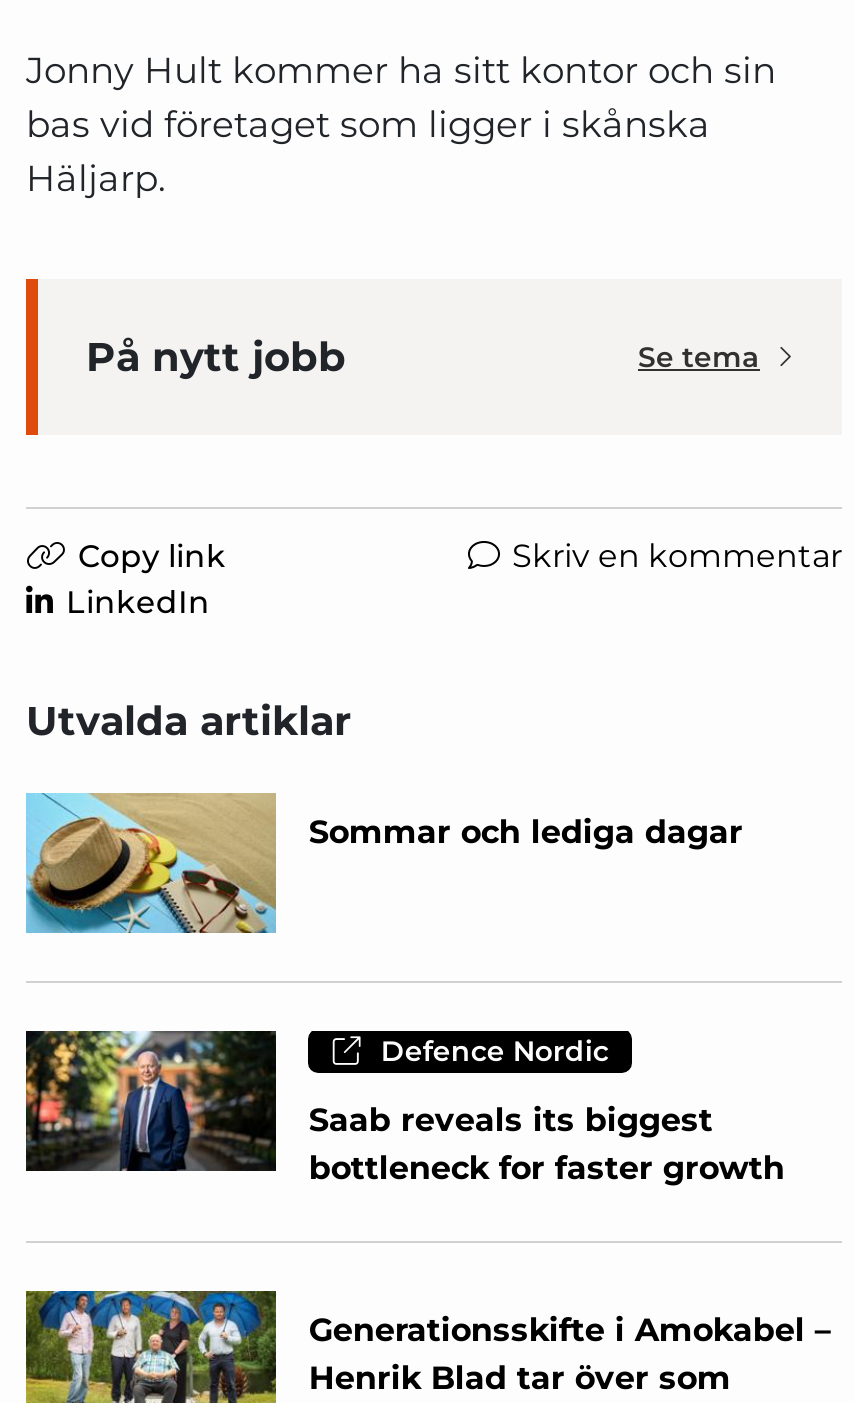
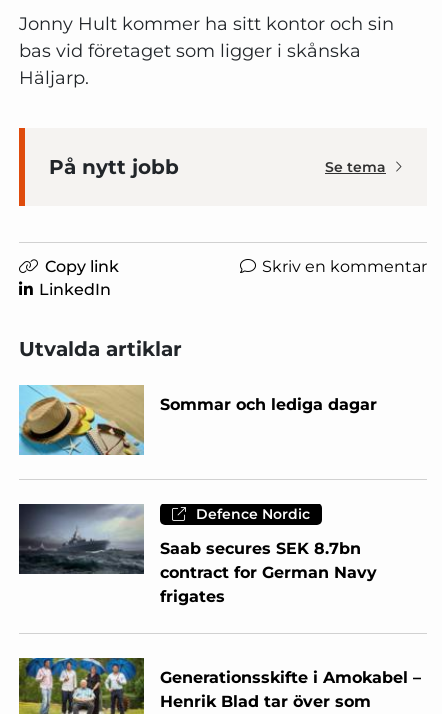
- [image]
- Saab reveals its biggest
- bottleneck for faster growth
+ [image]
+ Saab secures SEK 8.7bn
+ contract for German Navy
+ frigates
